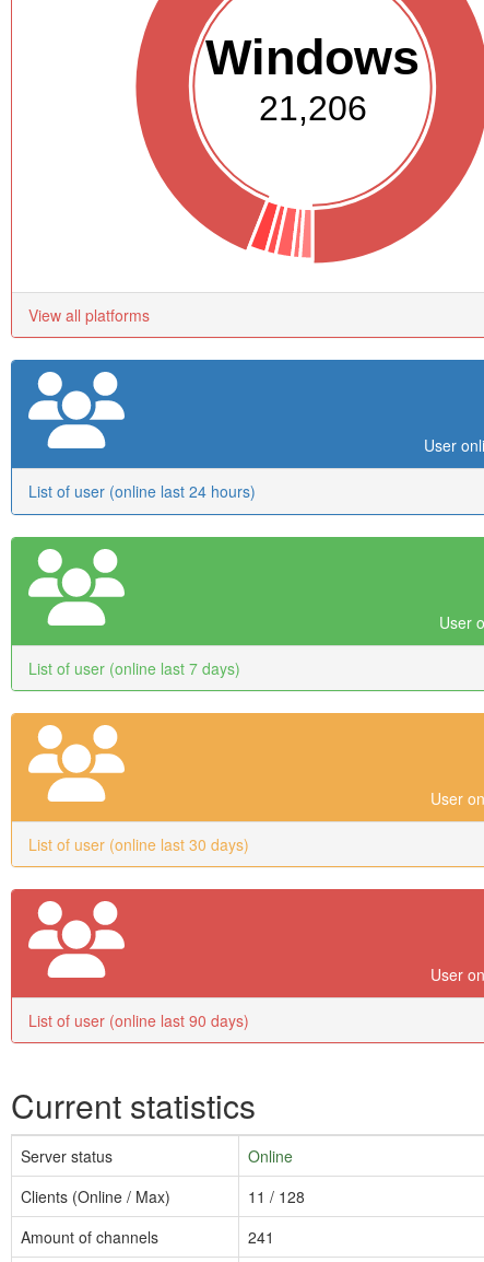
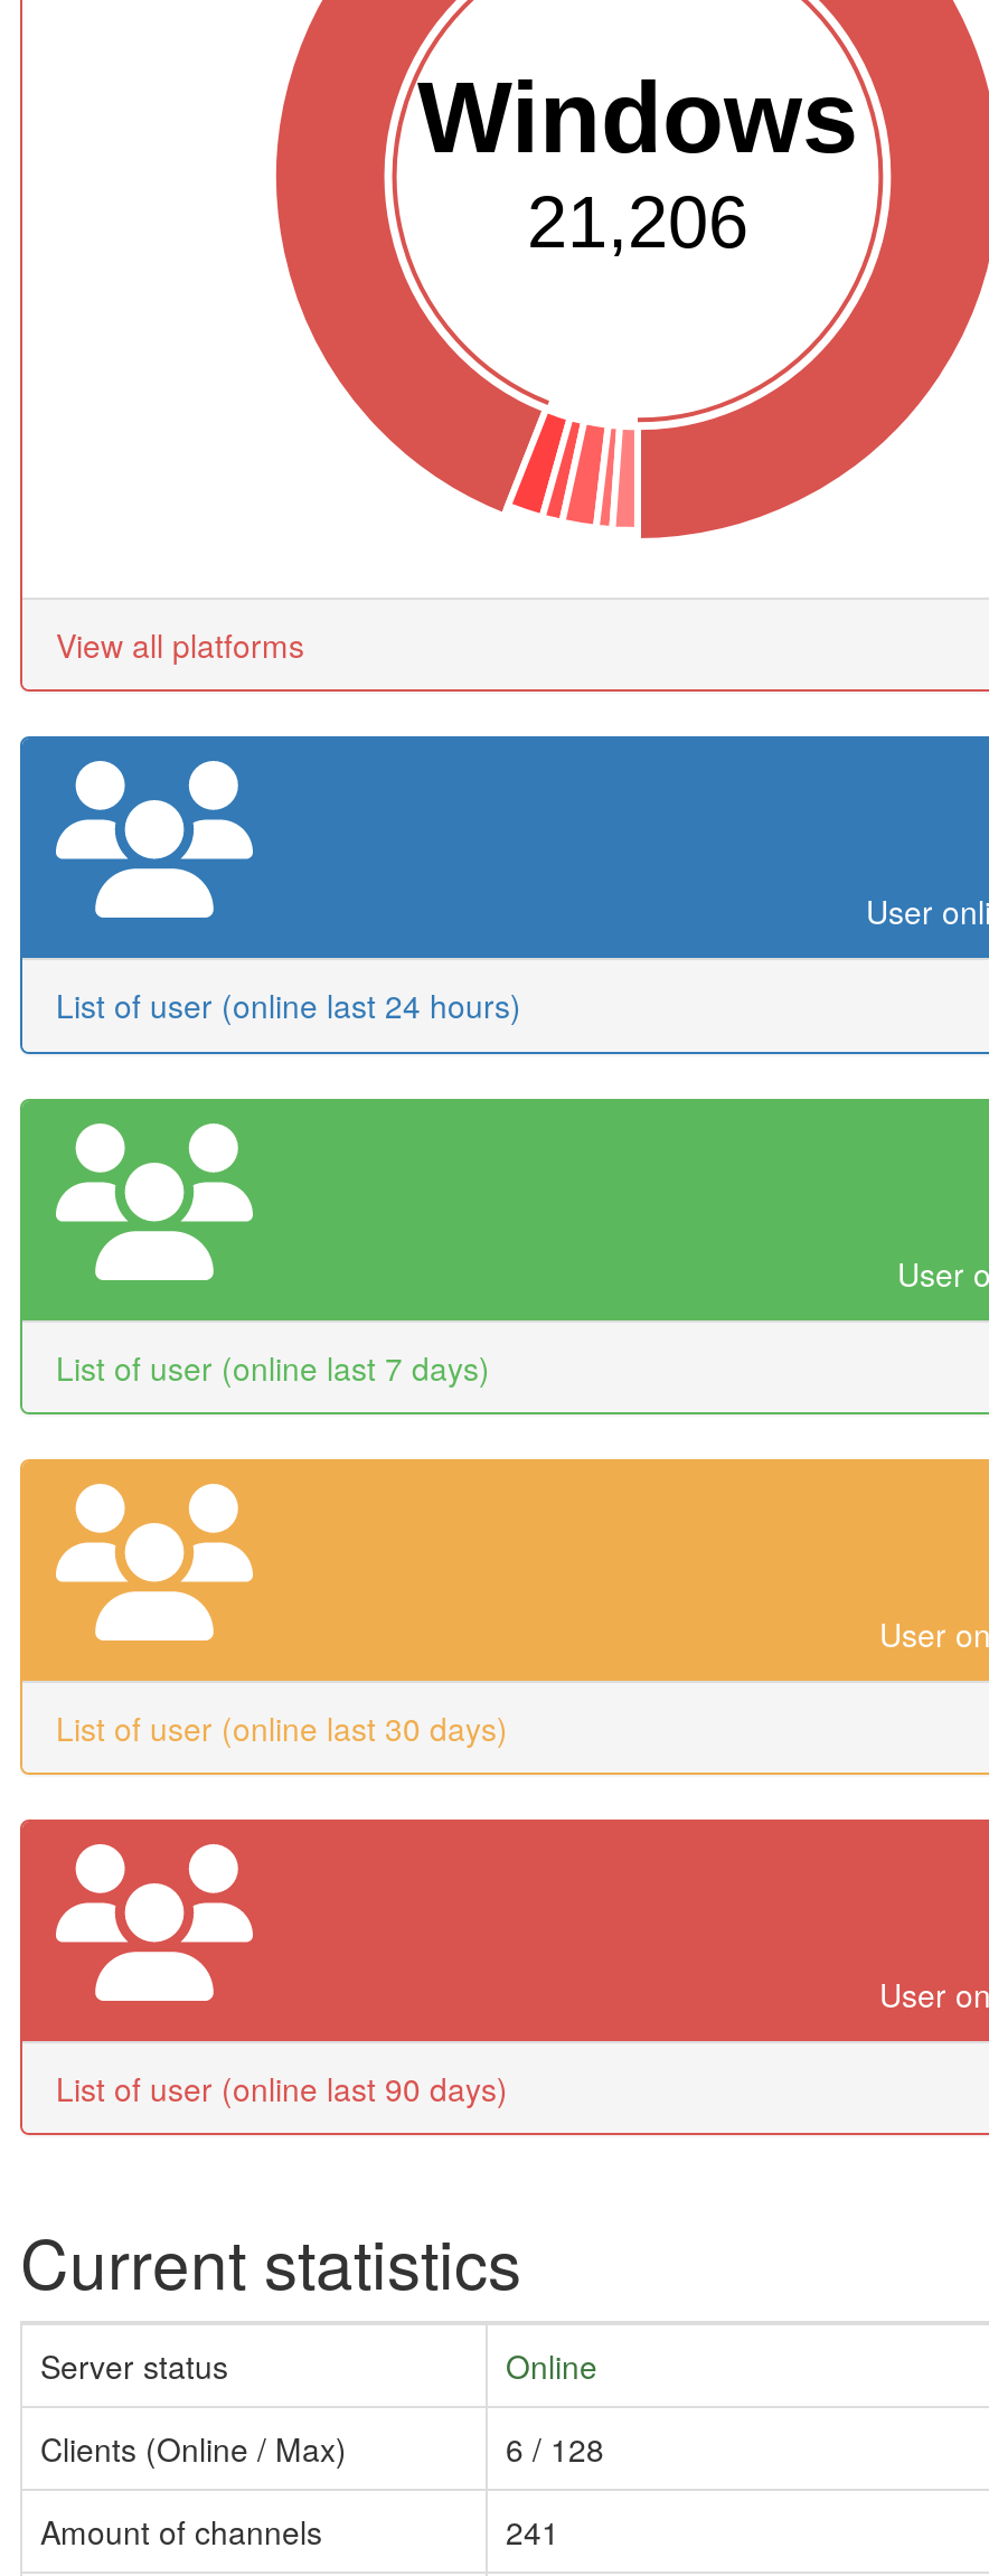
- 11 / 128
+ 6 / 128
